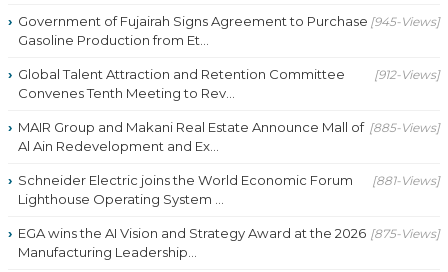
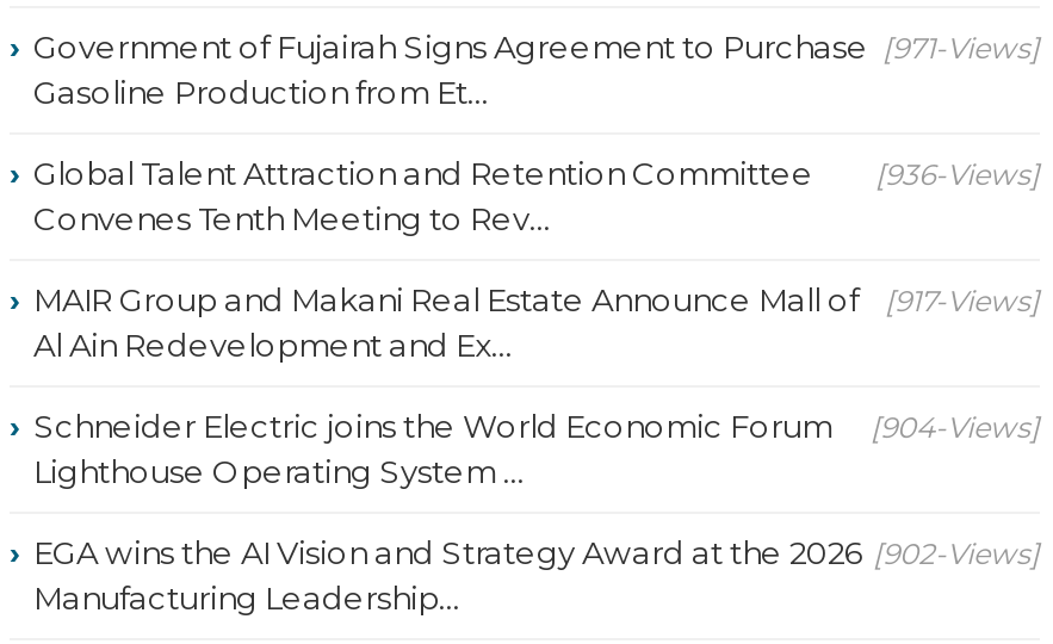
- Government of Fujairah Signs Agreement to Purchase [945-Views]
+ Government of Fujairah Signs Agreement to Purchase [971-Views]

- Global Talent Attraction and Retention Committee [912-Views]
+ Global Talent Attraction and Retention Committee [936-Views]

- MAIR Group and Makani Real Estate Announce Mall of [885-Views]
+ MAIR Group and Makani Real Estate Announce Mall of [917-Views]

- Schneider Electric joins the World Economic Forum [881-Views]
+ Schneider Electric joins the World Economic Forum [904-Views]

- EGA wins the AI Vision and Strategy Award at the 2026 [875-Views]
+ EGA wins the AI Vision and Strategy Award at the 2026 [902-Views]
